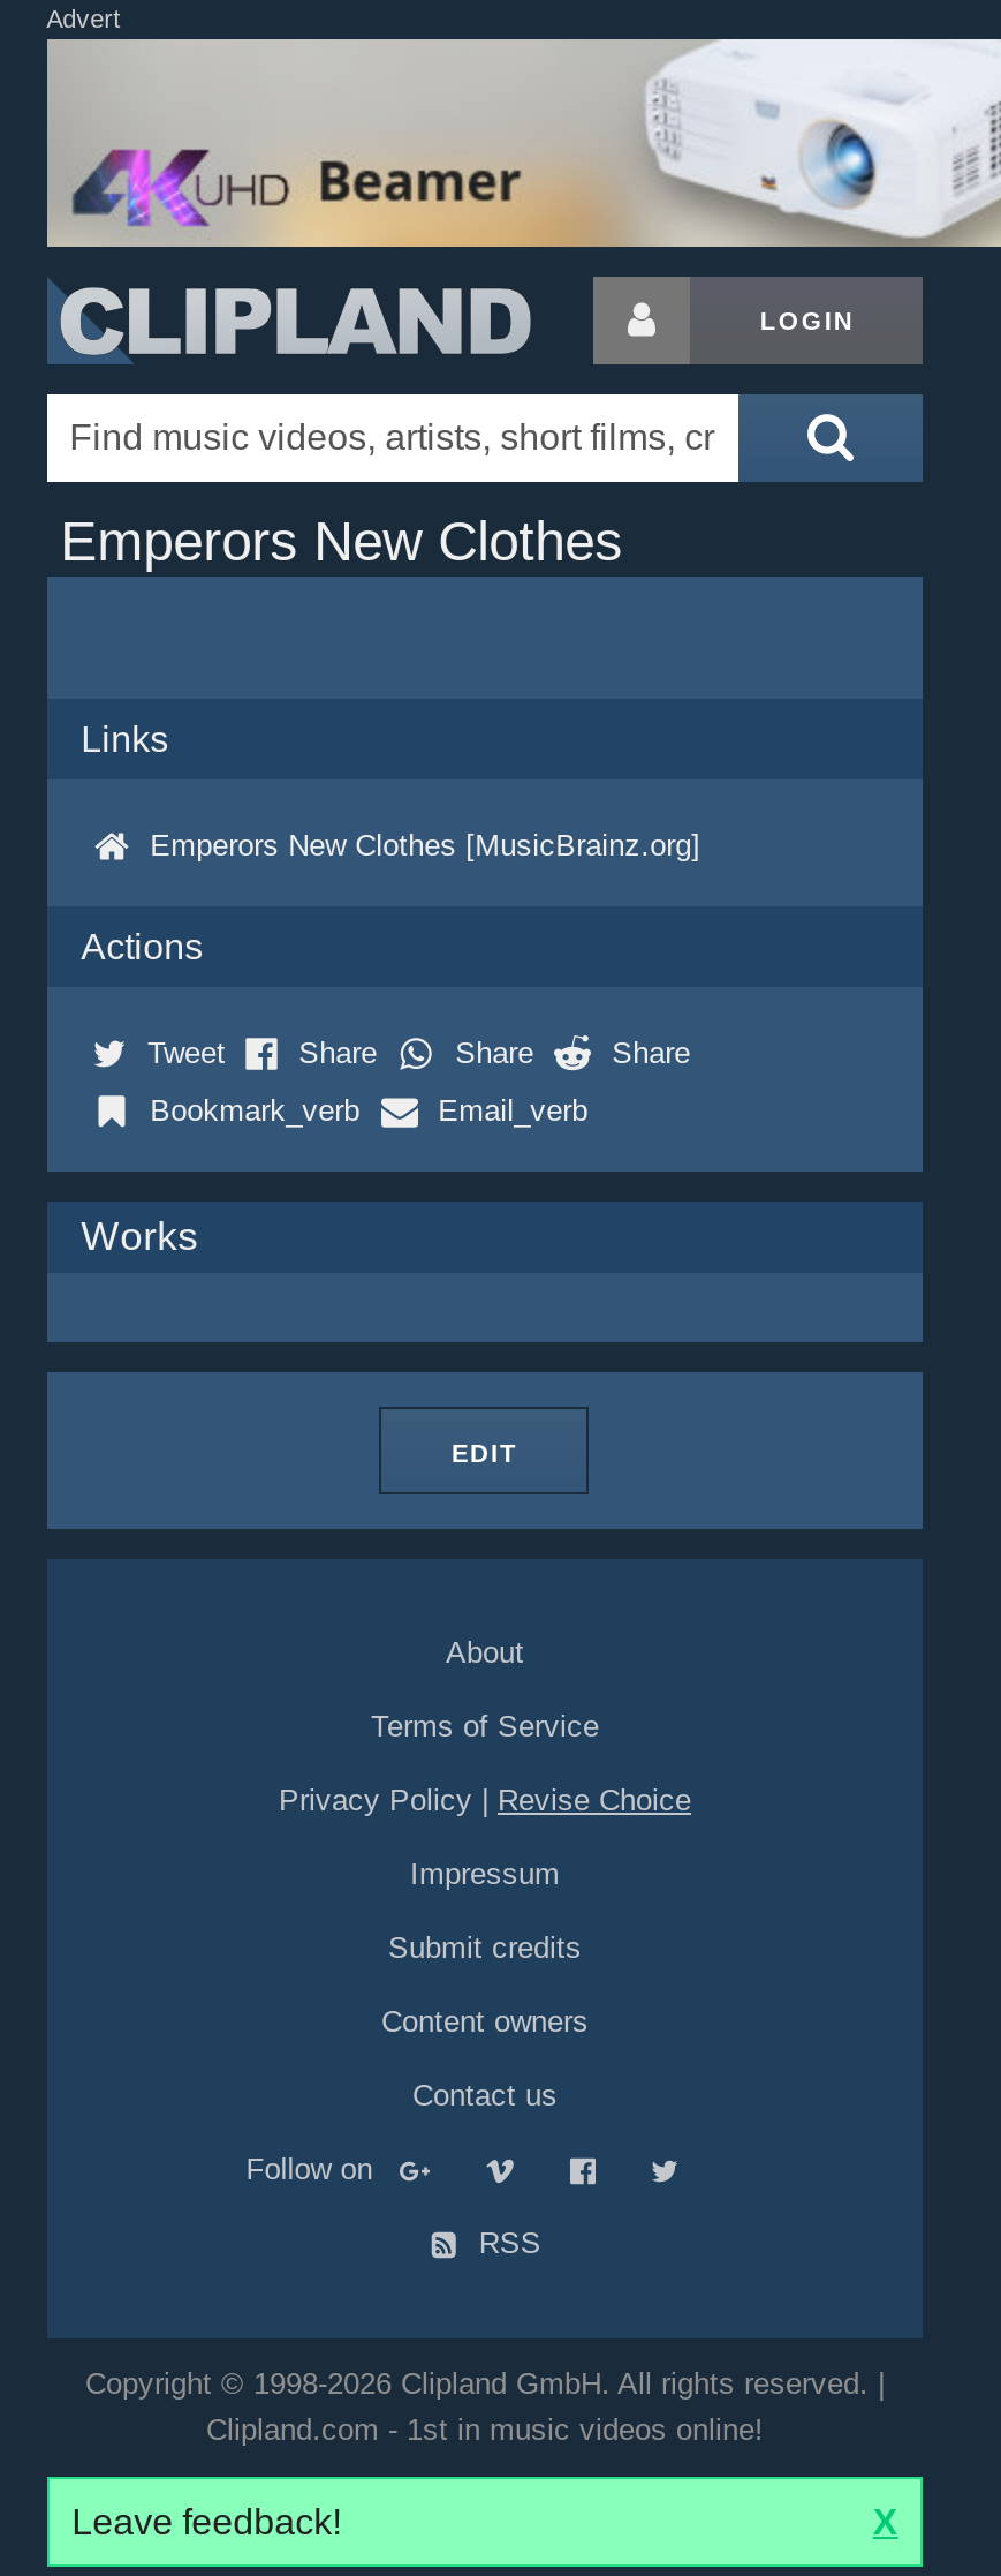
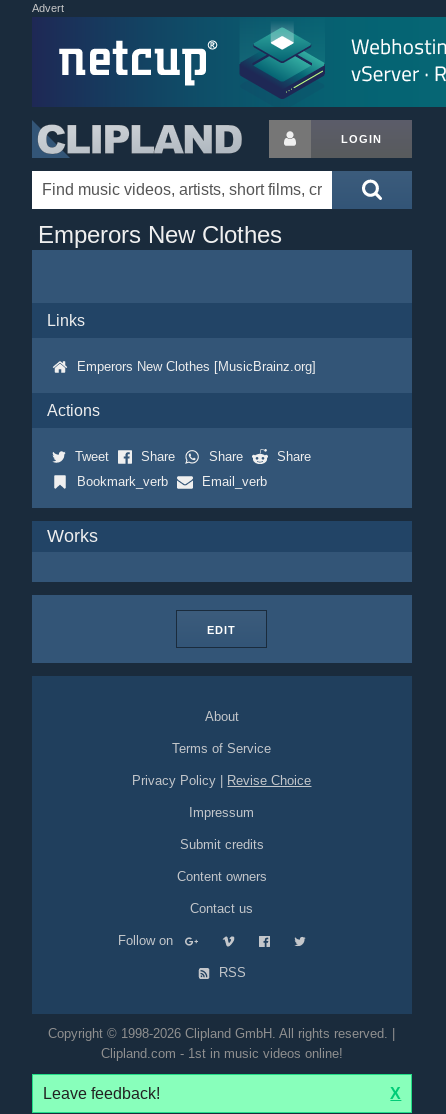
- [image]
+ [image]
